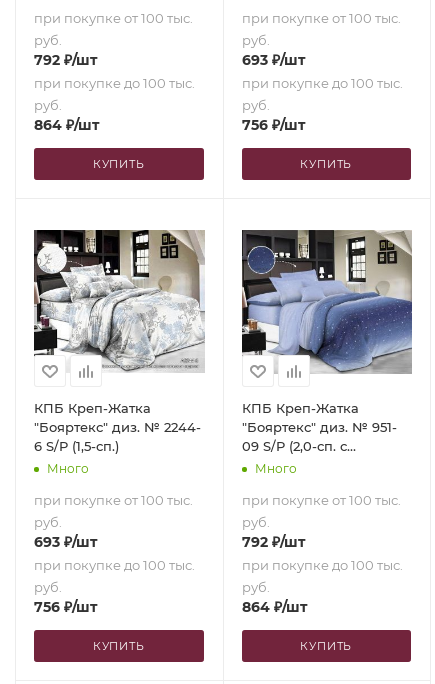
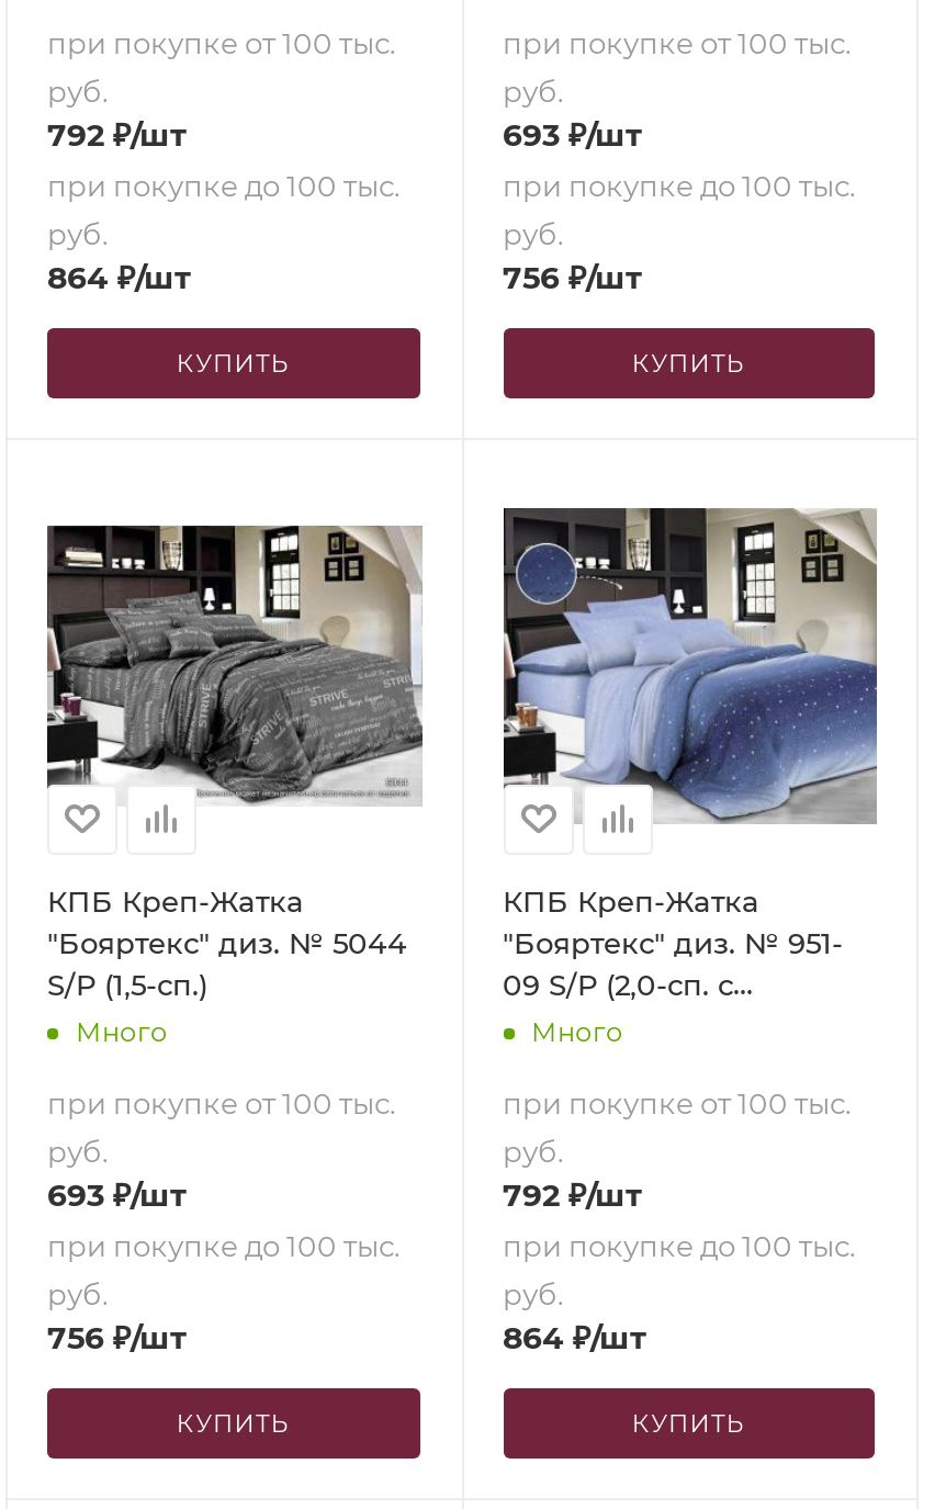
- [image]
+ [image]

- "Бояртекс" диз. № 2244-
- 6 S/P (1,5-сп.)
+ "Бояртекс" диз. № 5044
+ S/P (1,5-сп.)
